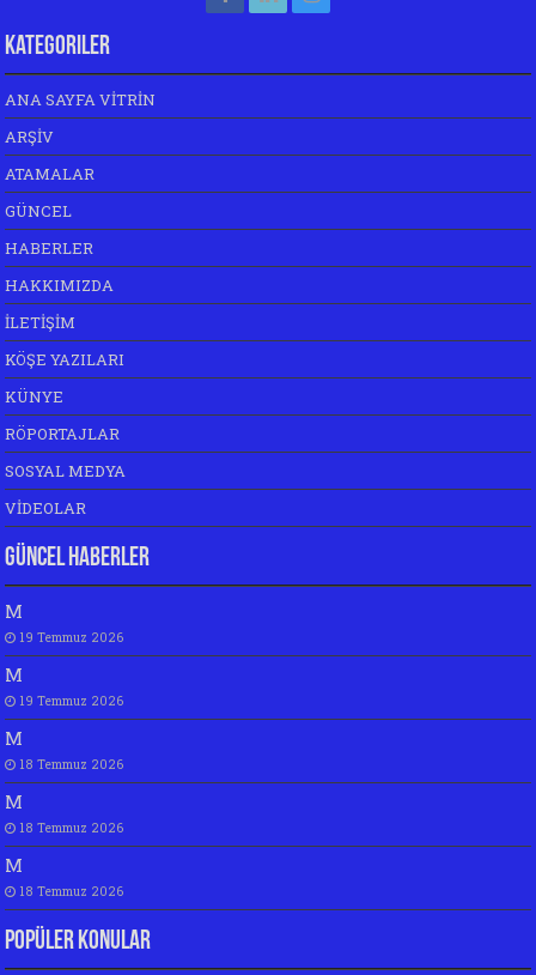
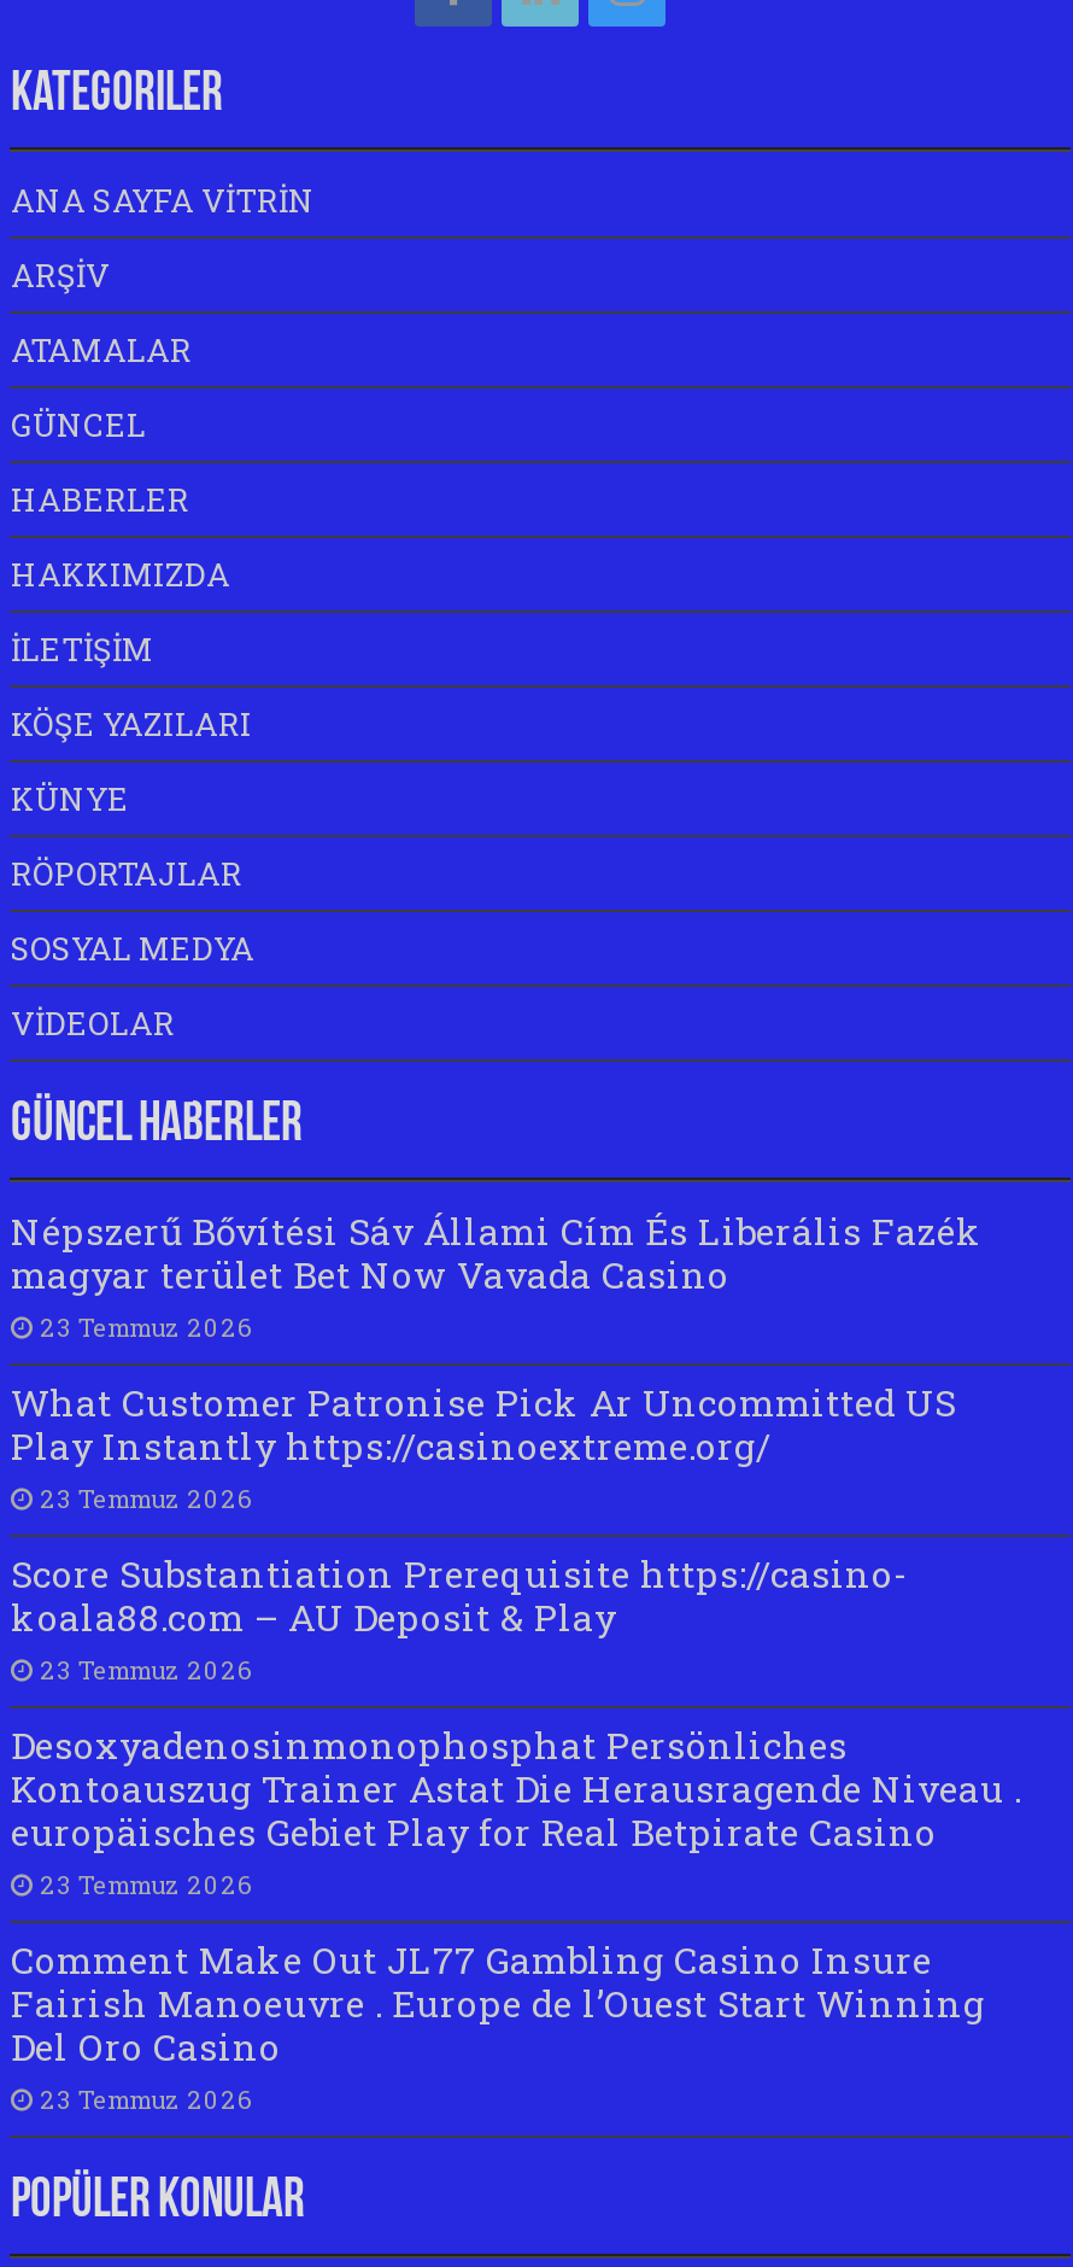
- M
- 19 Temmuz 2026
+ Népszerű Bővítési Sáv Állami Cím És Liberális Fazék
+ magyar terület Bet Now Vavada Casino
+ 23 Temmuz 2026

- M
- 19 Temmuz 2026
+ What Customer Patronise Pick Ar Uncommitted US
+ Play Instantly https://casinoextreme.org/
+ 23 Temmuz 2026

- M
- 18 Temmuz 2026
+ Score Substantiation Prerequisite https://casino-
+ koala88.com – AU Deposit & Play
+ 23 Temmuz 2026

- M
- 18 Temmuz 2026
+ Desoxyadenosinmonophosphat Persönliches
+ Kontoauszug Trainer Astat Die Herausragende Niveau .
+ europäisches Gebiet Play for Real Betpirate Casino
+ 23 Temmuz 2026

- M
- 18 Temmuz 2026
+ Comment Make Out JL77 Gambling Casino Insure
+ Fairish Manoeuvre . Europe de l’Ouest Start Winning
+ Del Oro Casino
+ 23 Temmuz 2026
